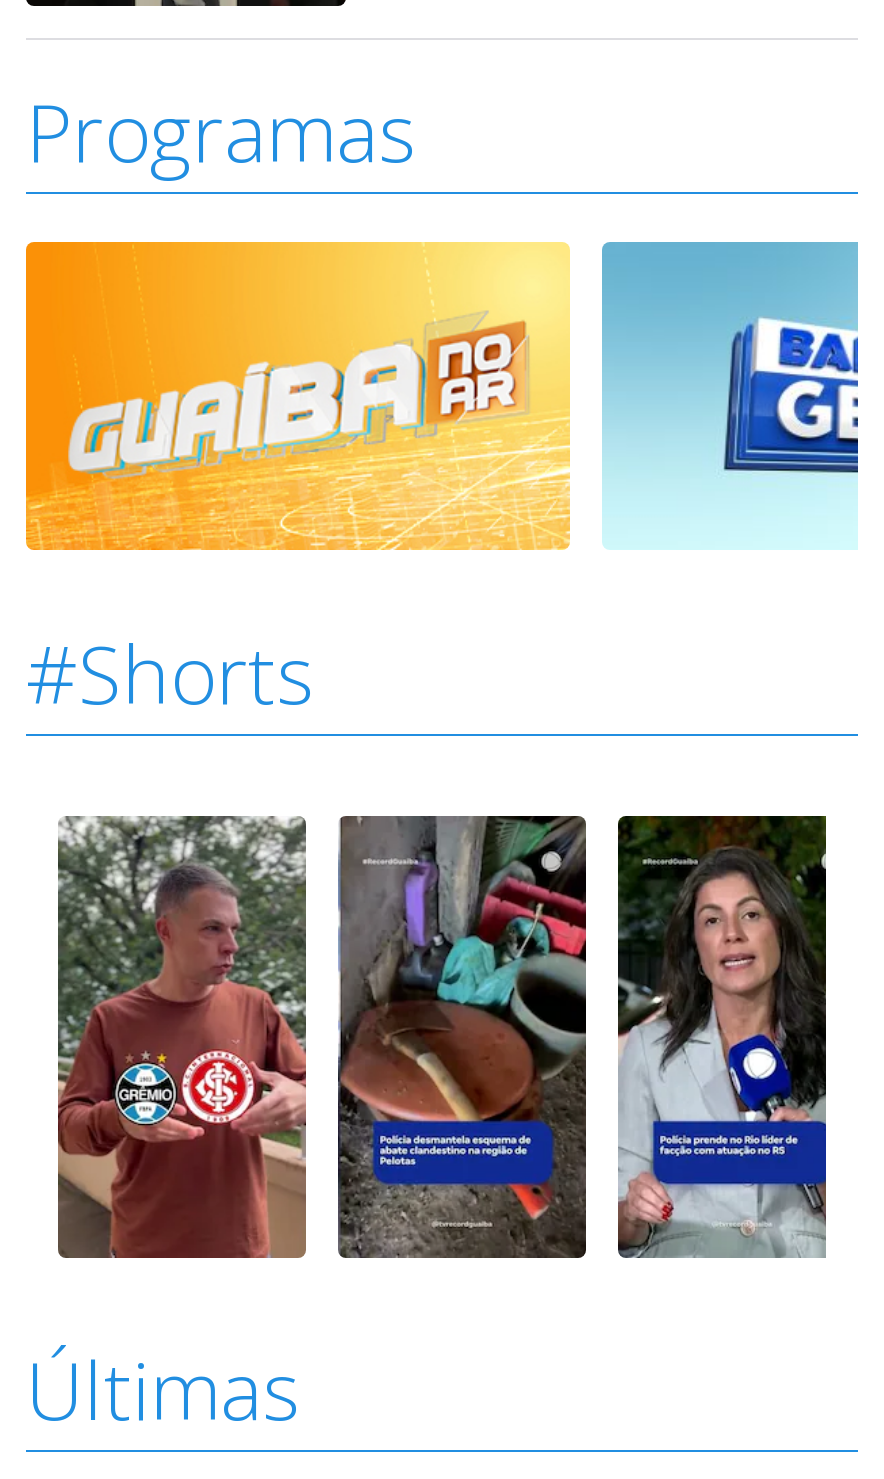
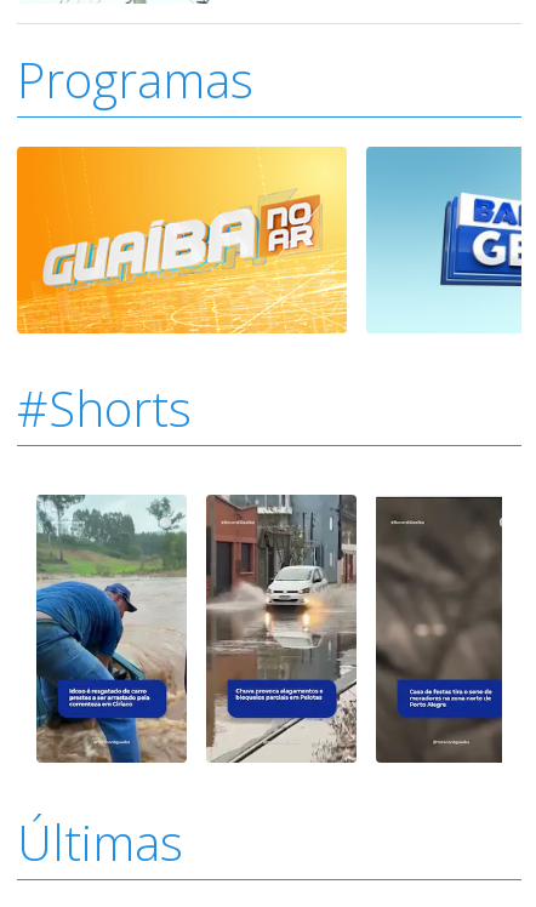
- [image]
+ [image]

- [image]
+ [image]

- [image]
+ [image]
